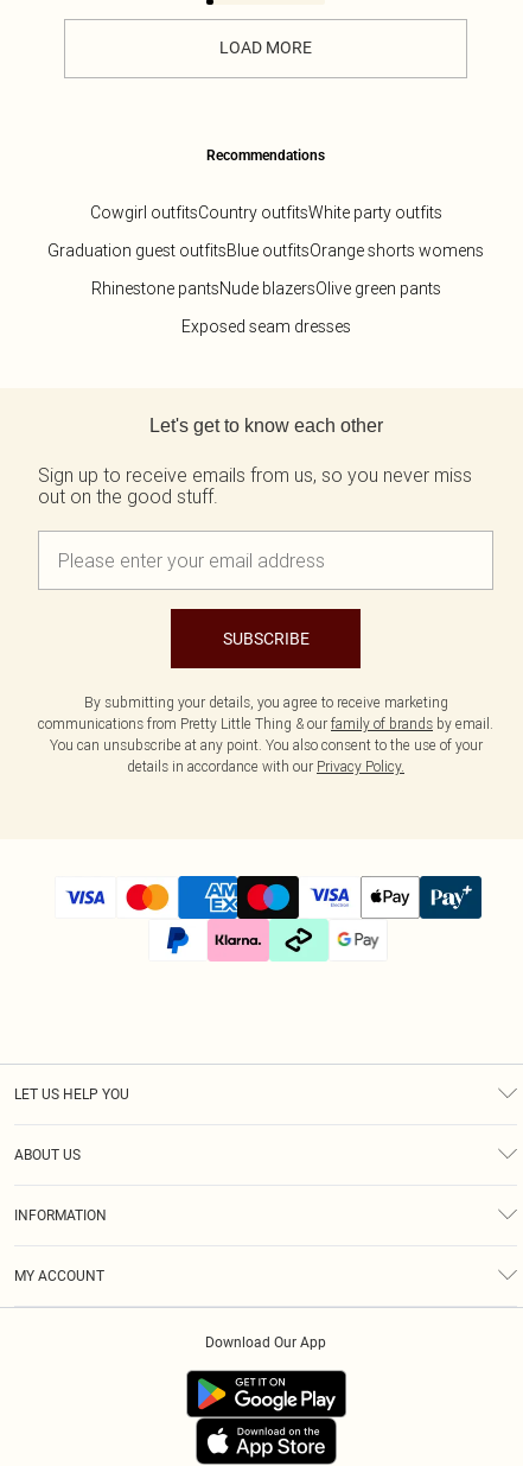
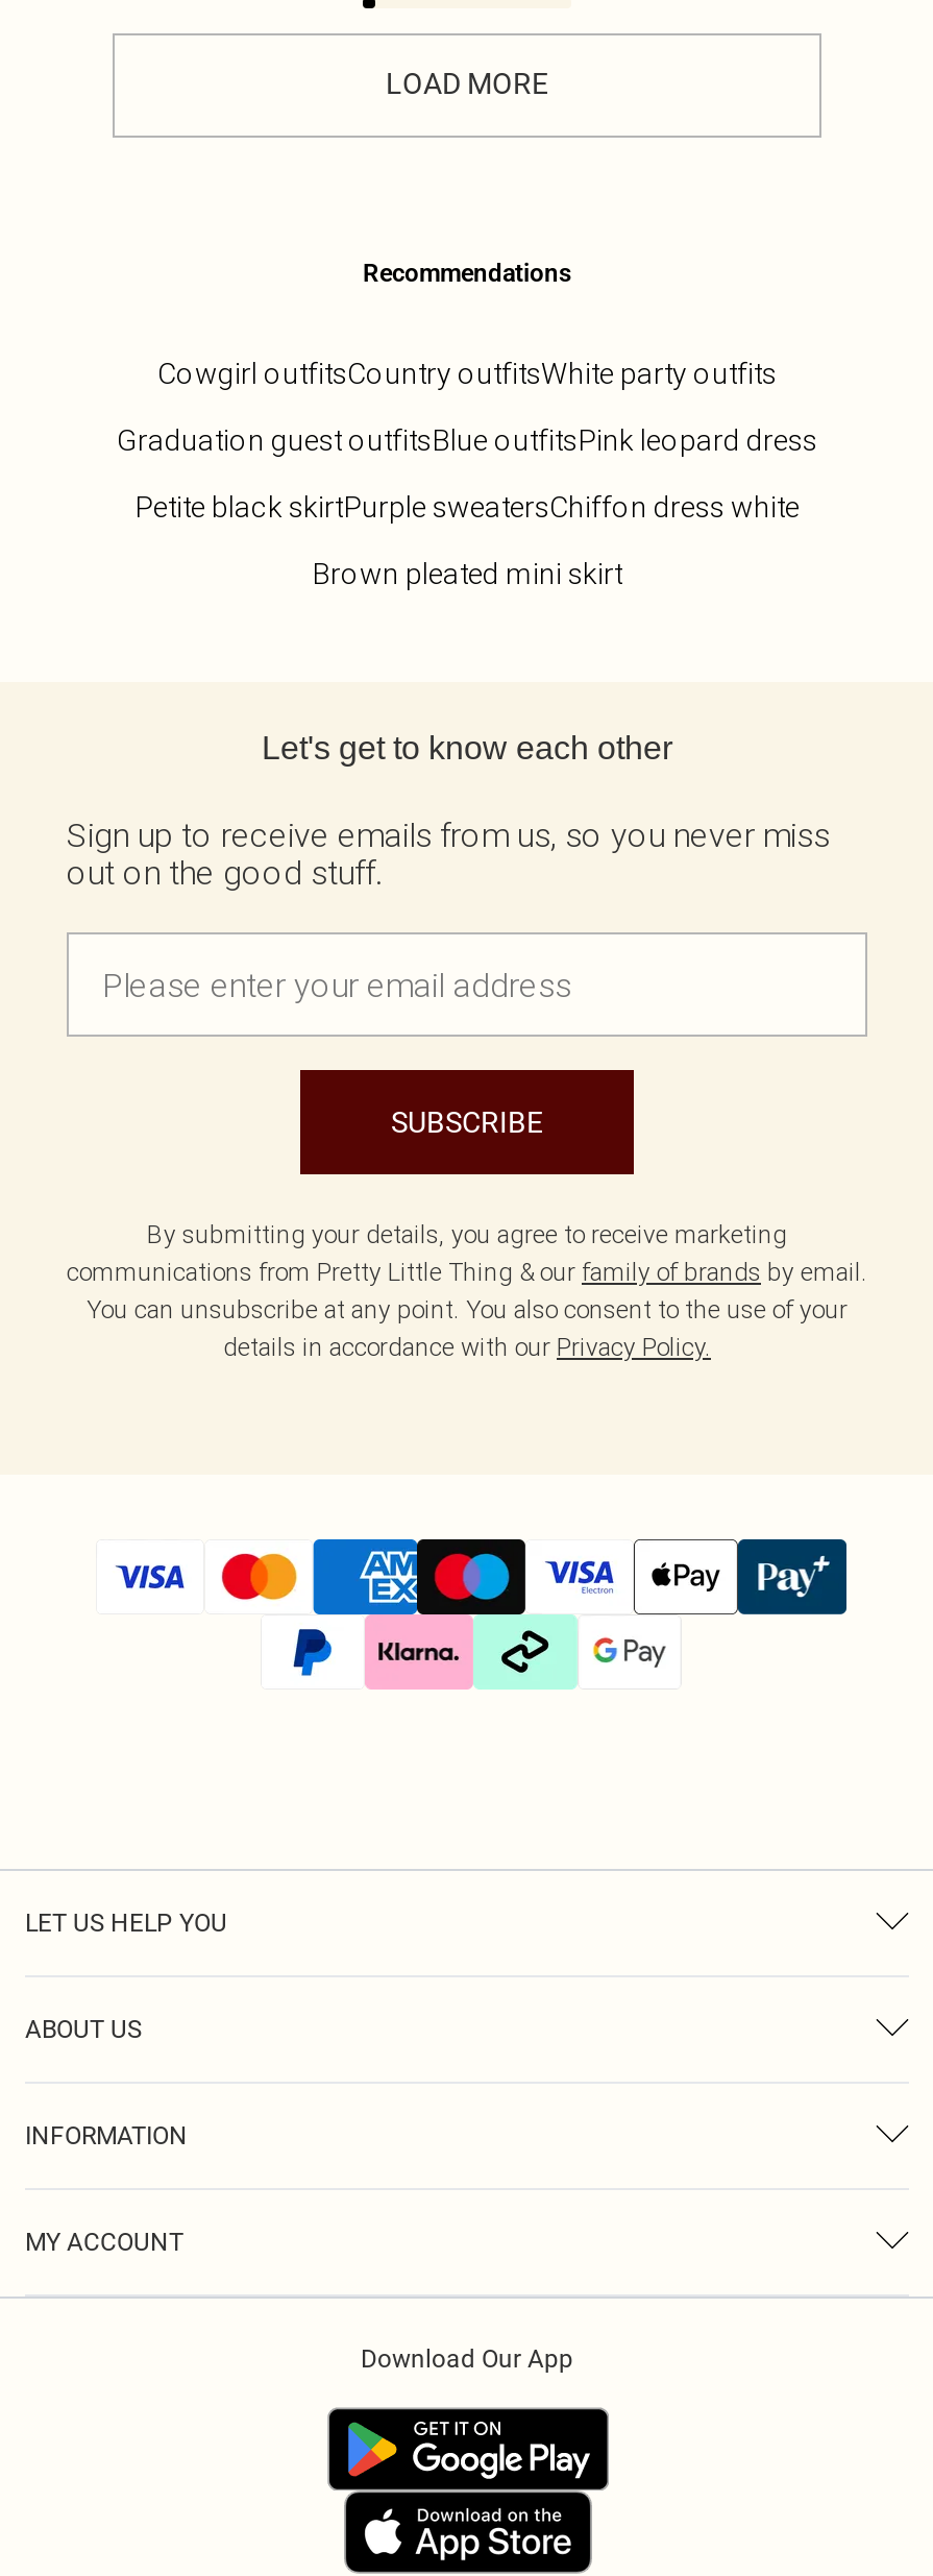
- Graduation guest outfitsBlue outfitsOrange shorts womens
+ Graduation guest outfitsBlue outfitsPink leopard dress

- Rhinestone pantsNude blazersOlive green pants
+ Petite black skirtPurple sweatersChiffon dress white

- Exposed seam dresses
+ Brown pleated mini skirt
